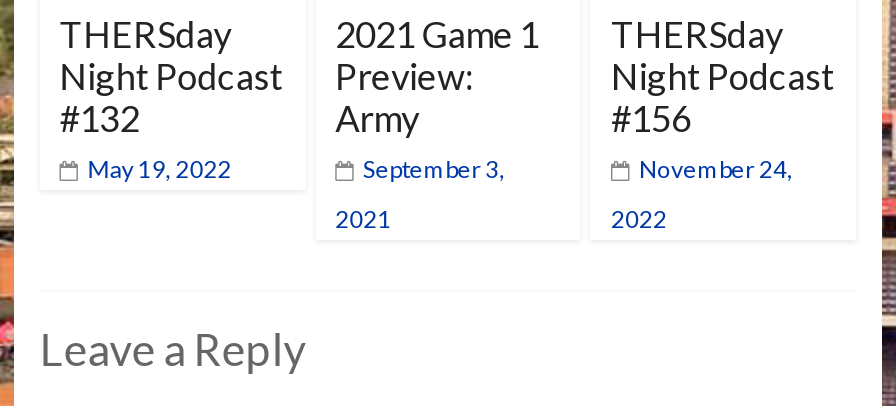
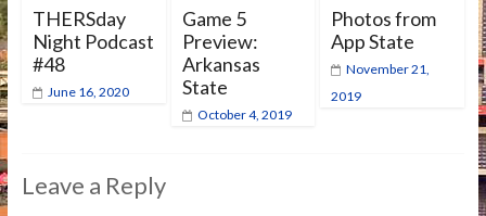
- 2021 Game 1
+ Game 5

- THERSday
- Night Podcast
- #156
- November 24,
- 2022
+ Photos from
+ App State
+ November 21,
+ 2019

- #132
- May 19, 2022
+ #48
+ June 16, 2020

- Army
- September 3,
- 2021
+ Arkansas
+ State
+ October 4, 2019
